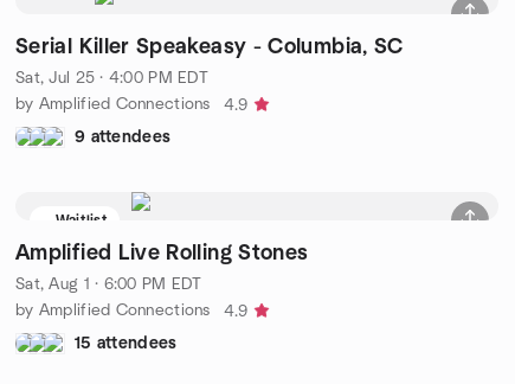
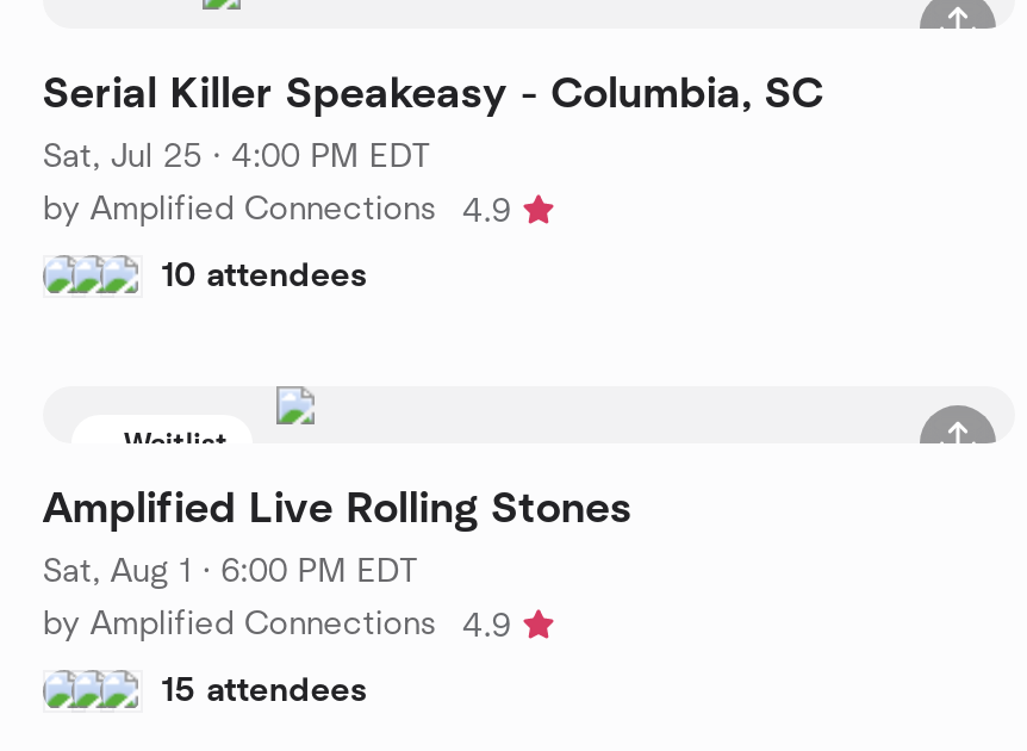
- 9 attendees
+ 10 attendees
